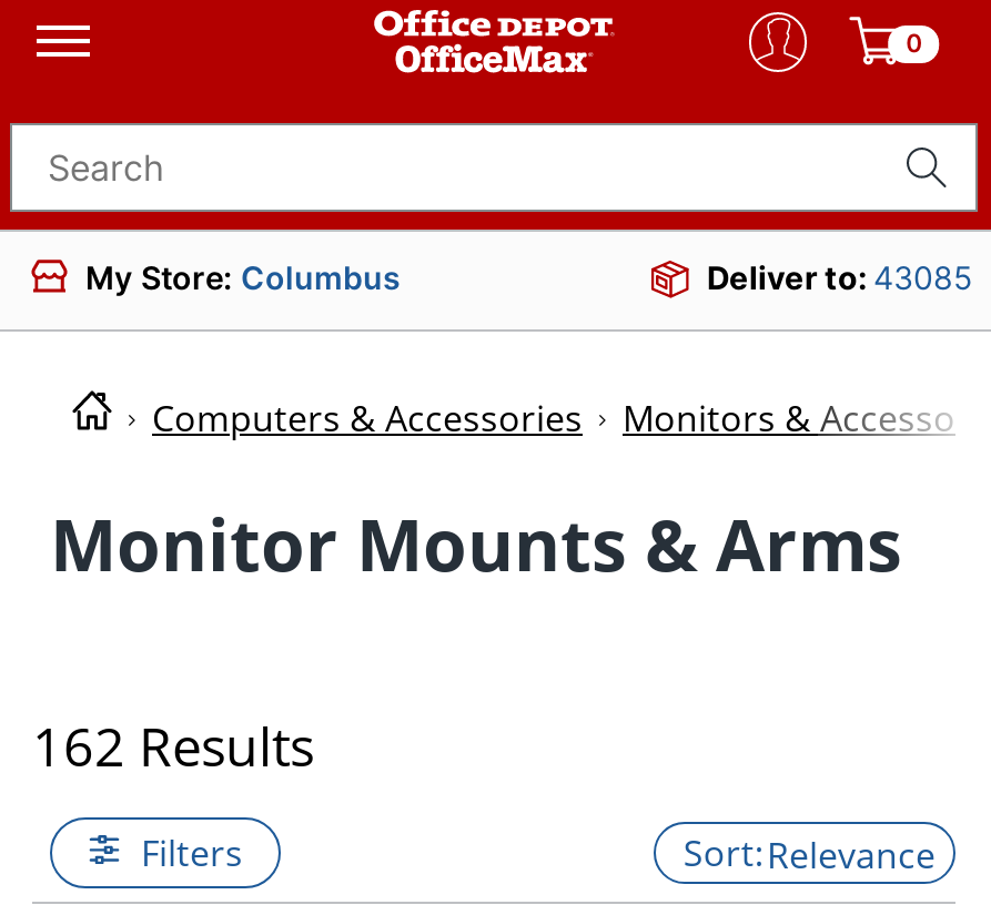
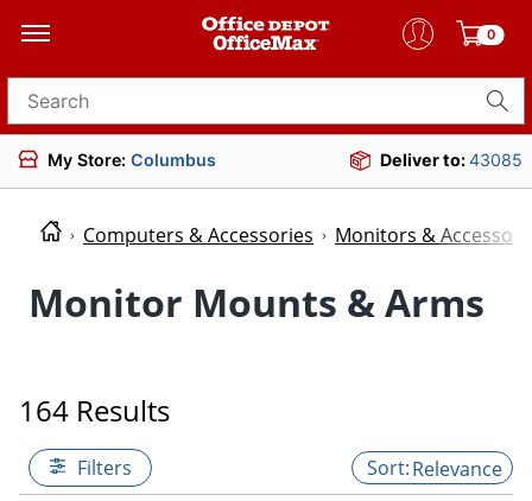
- 162 Results
+ 164 Results
